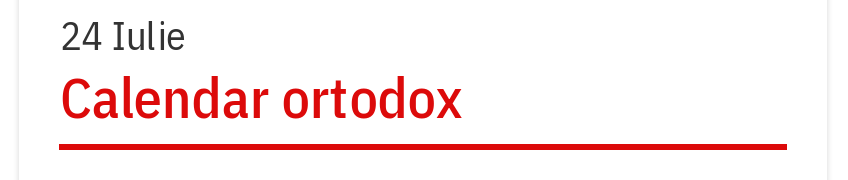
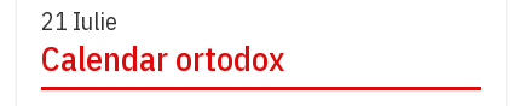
- 24 Iulie
+ 21 Iulie
